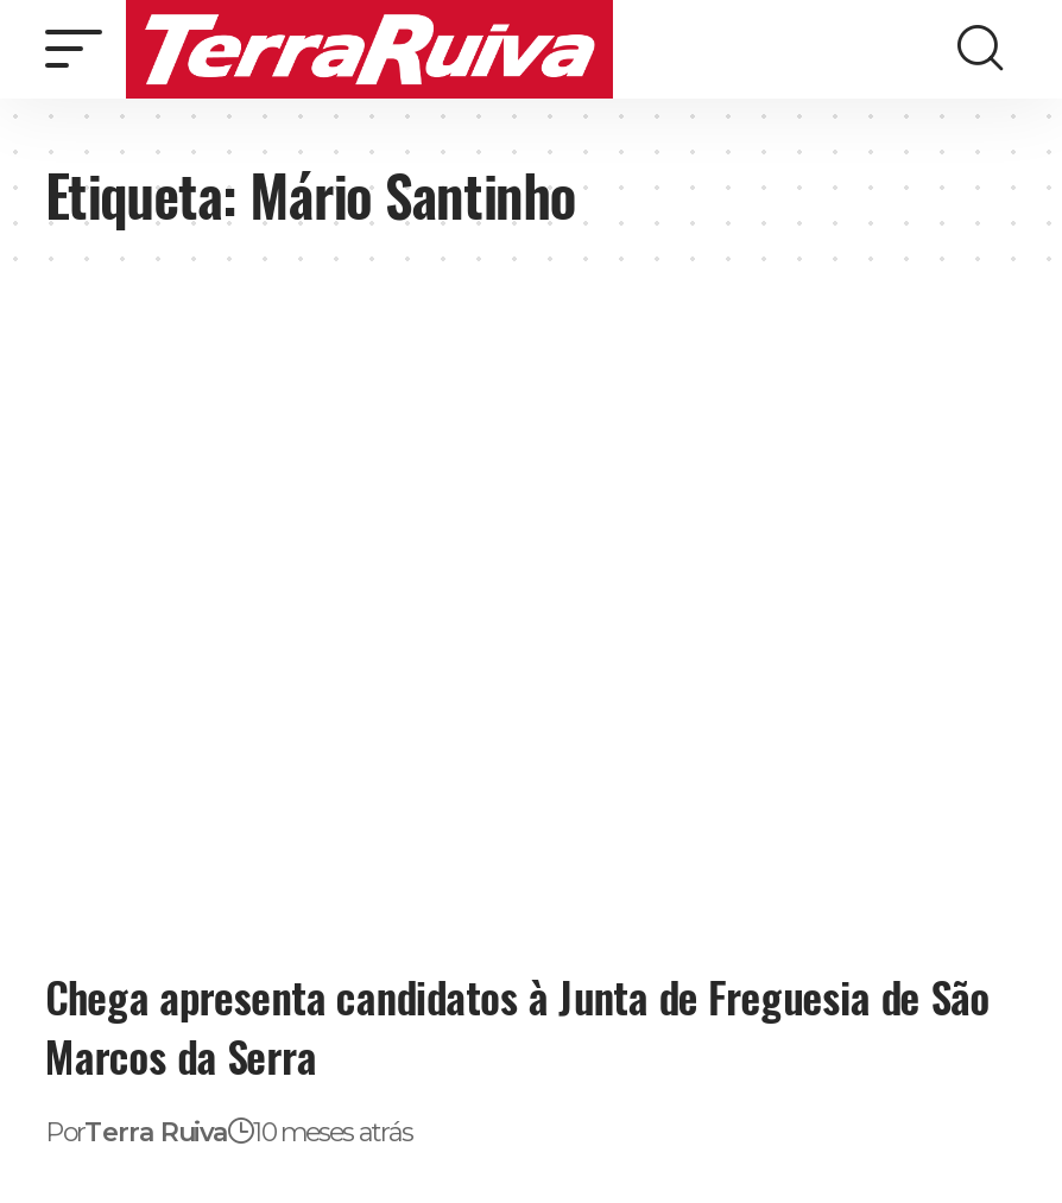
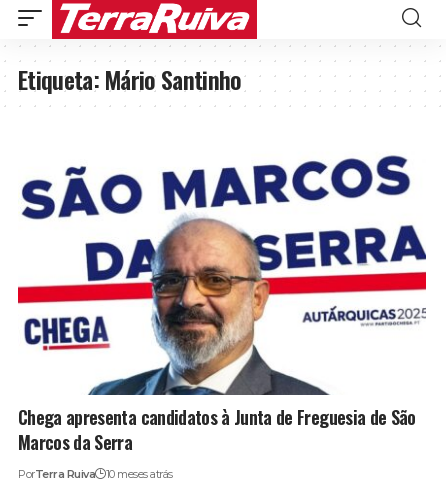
+ [image]
